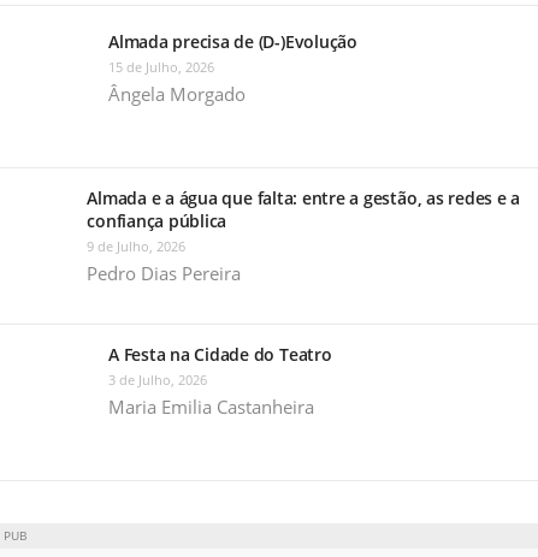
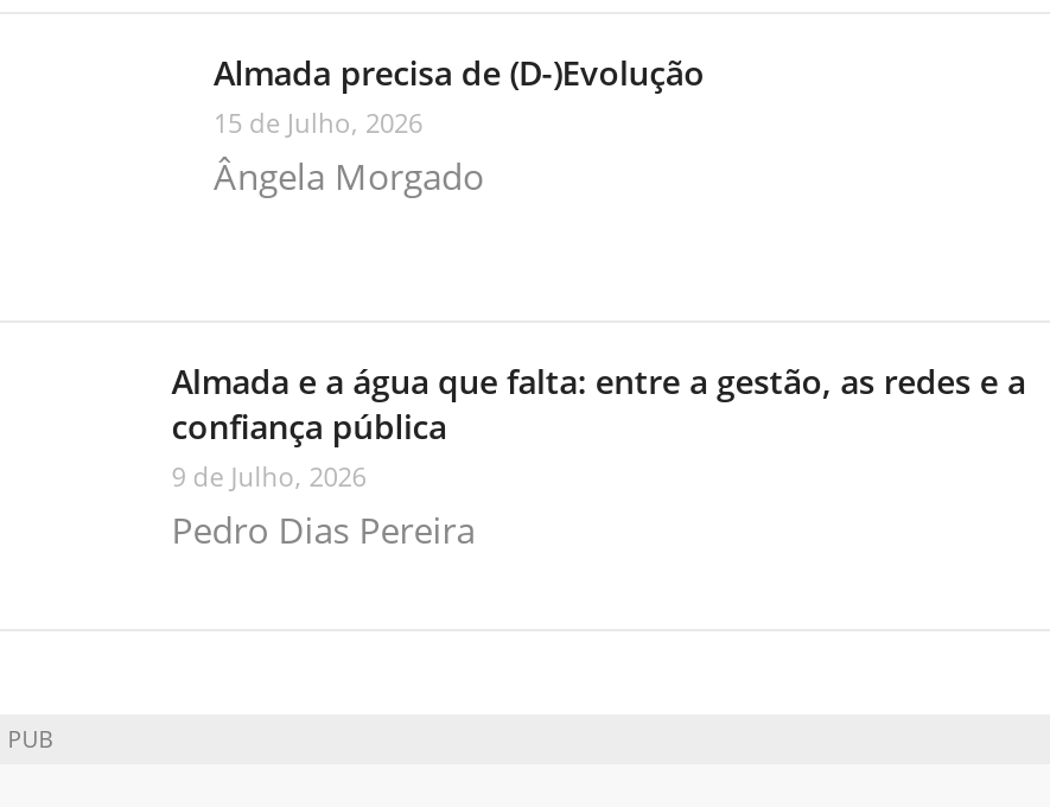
- A Festa na Cidade do Teatro
- 3 de Julho, 2026
- Maria Emilia Castanheira
